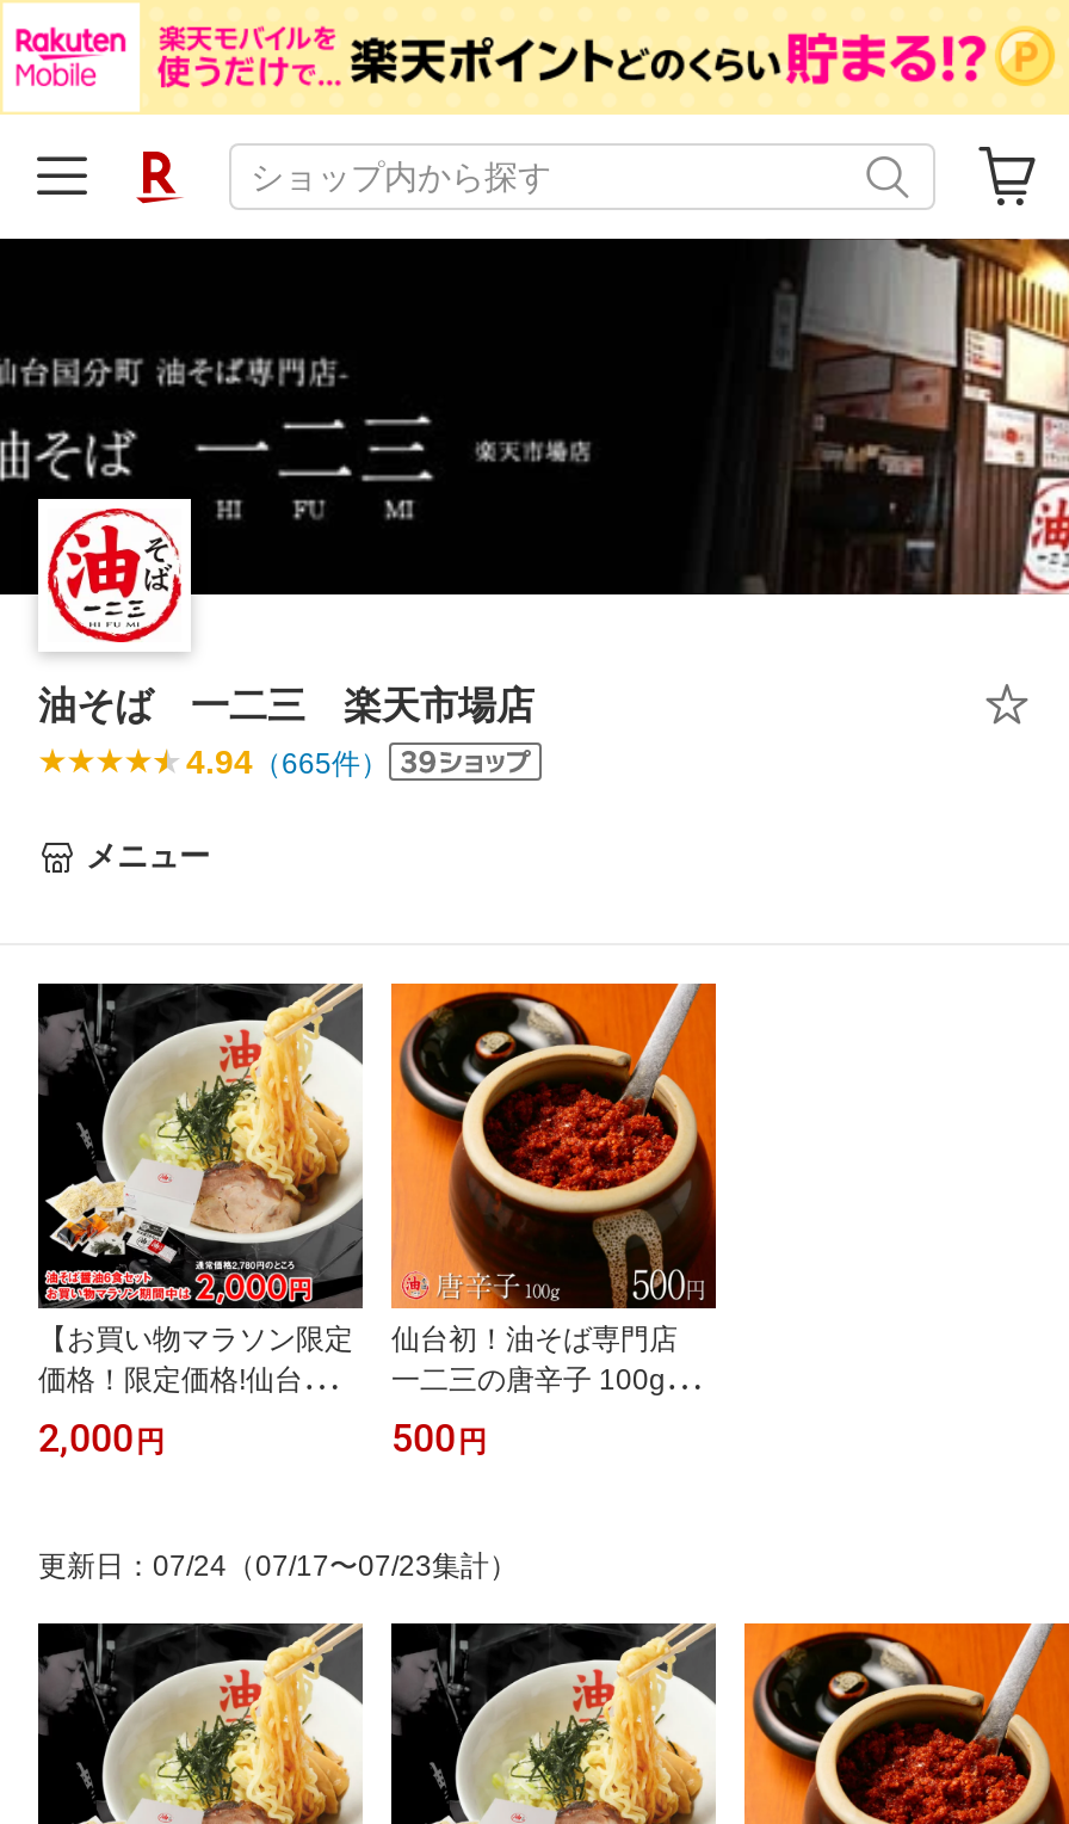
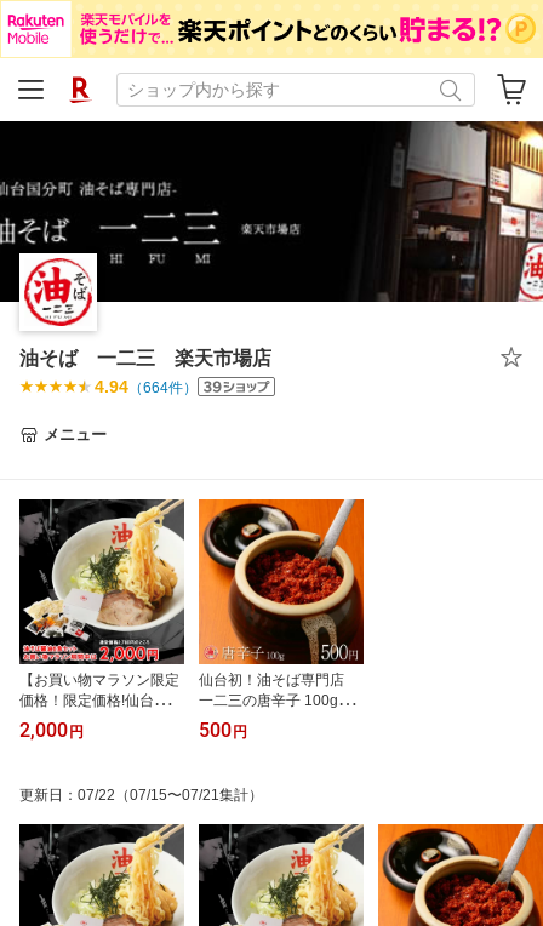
- 4.94（665件）
+ 4.94（664件）

- 更新日：07/24（07/17〜07/23集計）
+ 更新日：07/22（07/15〜07/21集計）
